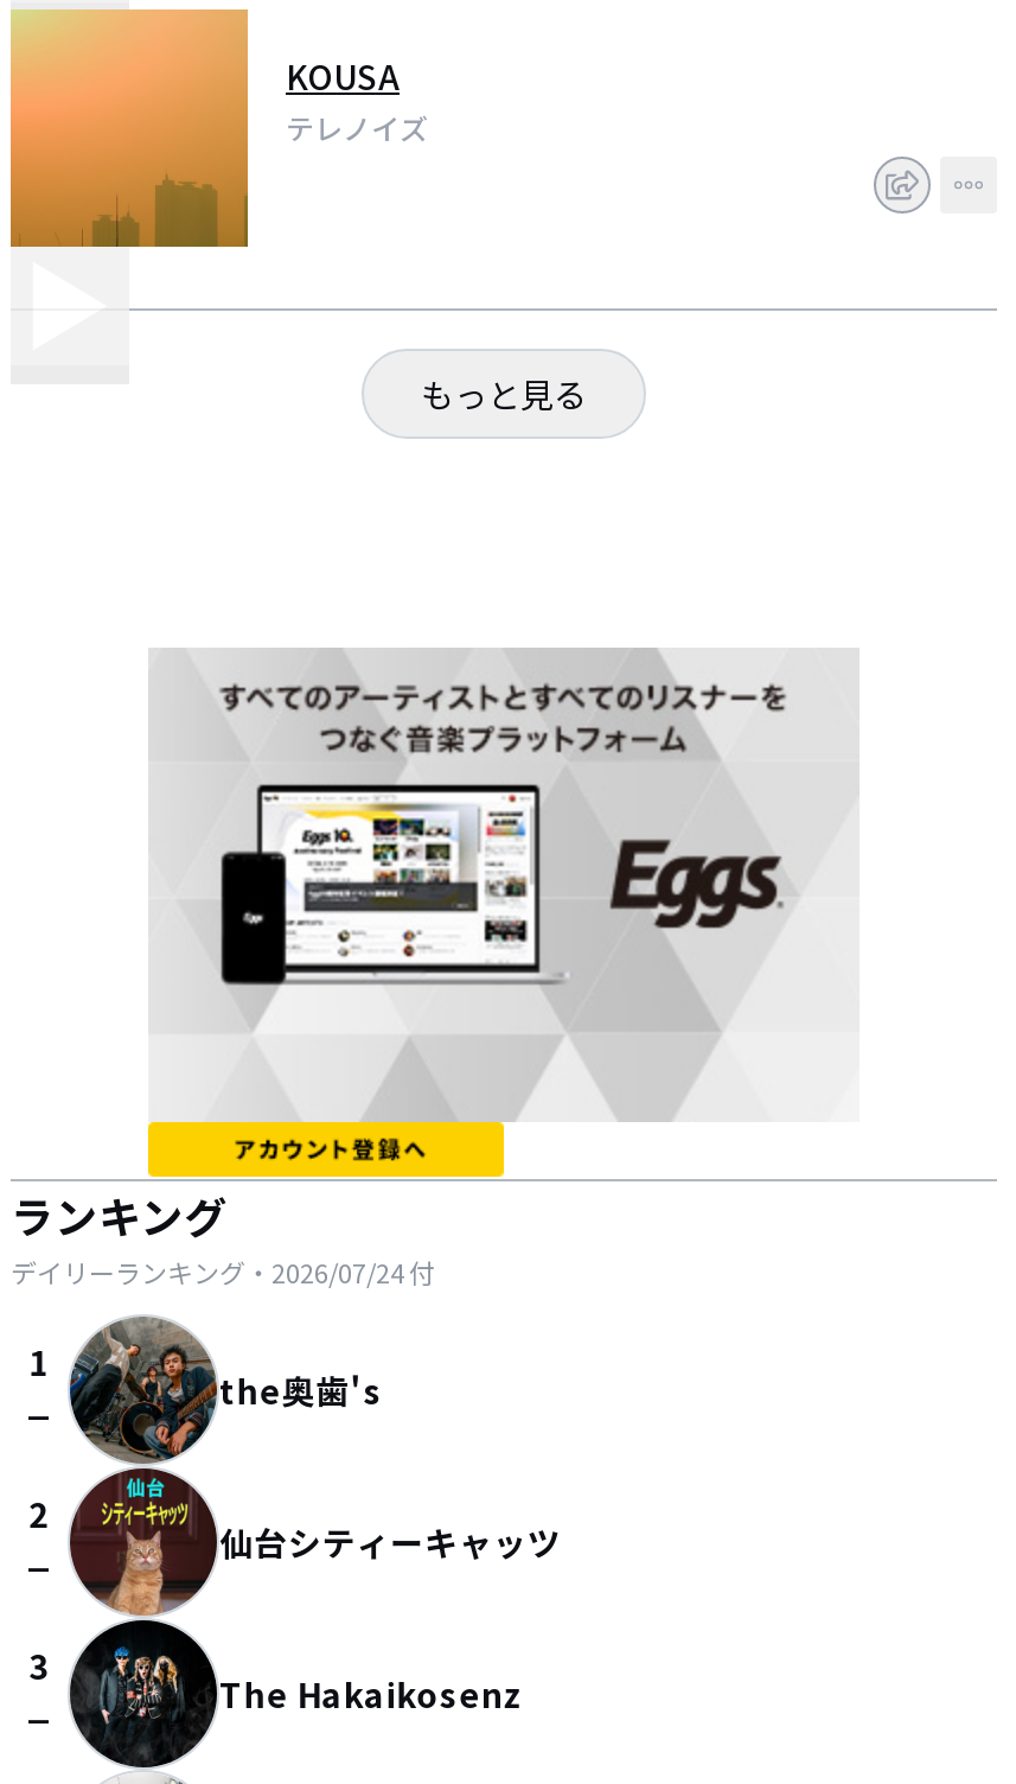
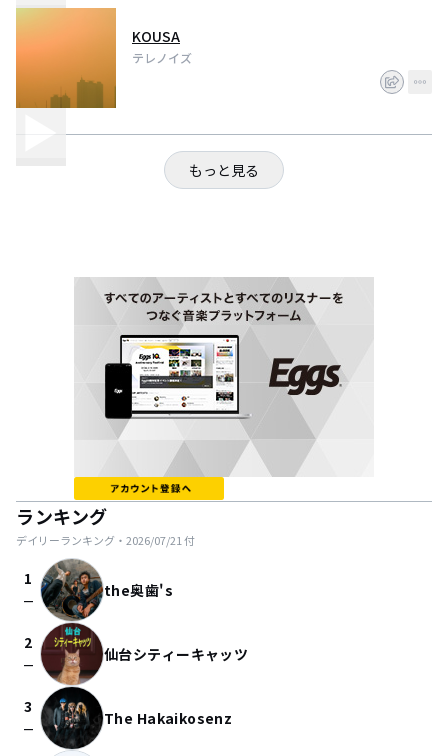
- デイリーランキング・2026/07/24付
+ デイリーランキング・2026/07/21付
